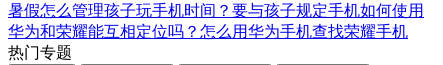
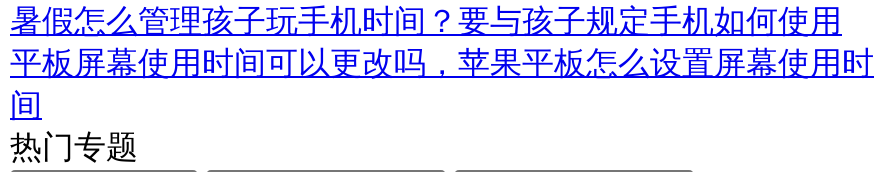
- 华为和荣耀能互相定位吗？怎么用华为手机查找荣耀手机
+ 平板屏幕使用时间可以更改吗，苹果平板怎么设置屏幕使用时
+ 间
